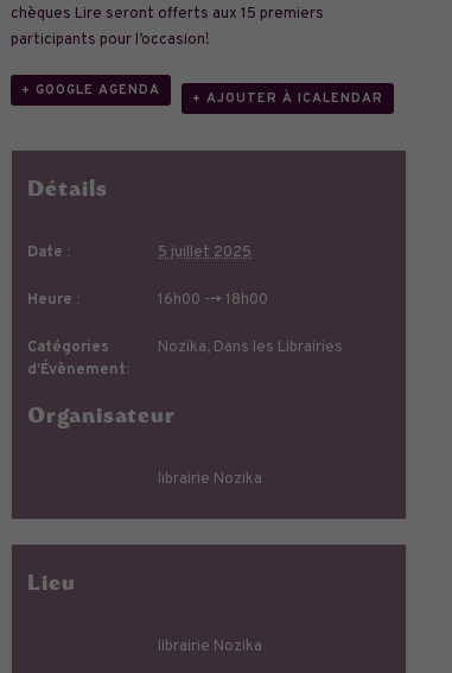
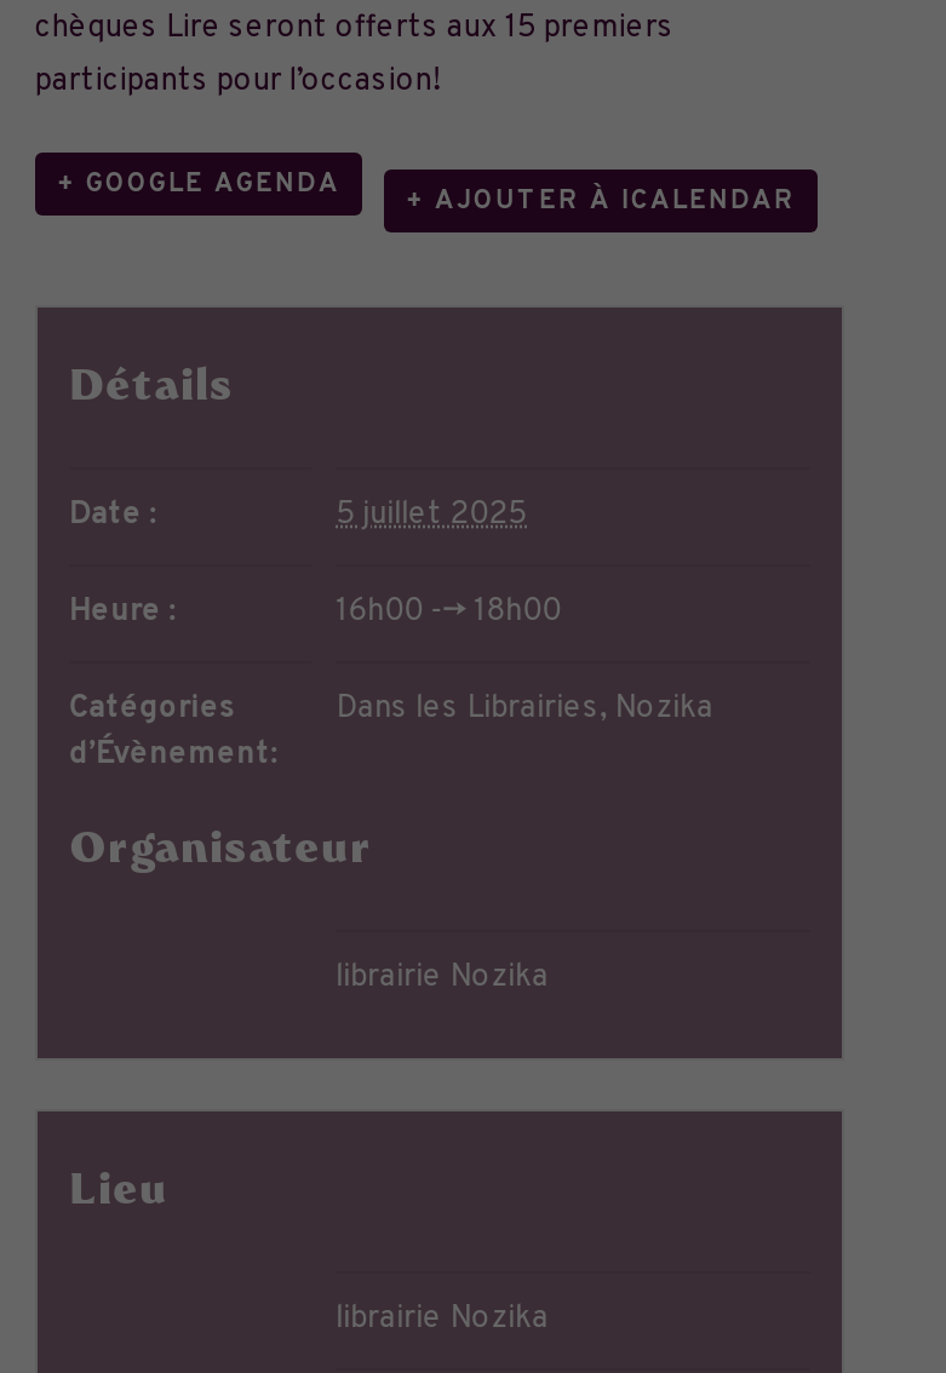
- Nozika, Dans les Librairies
+ Dans les Librairies, Nozika
